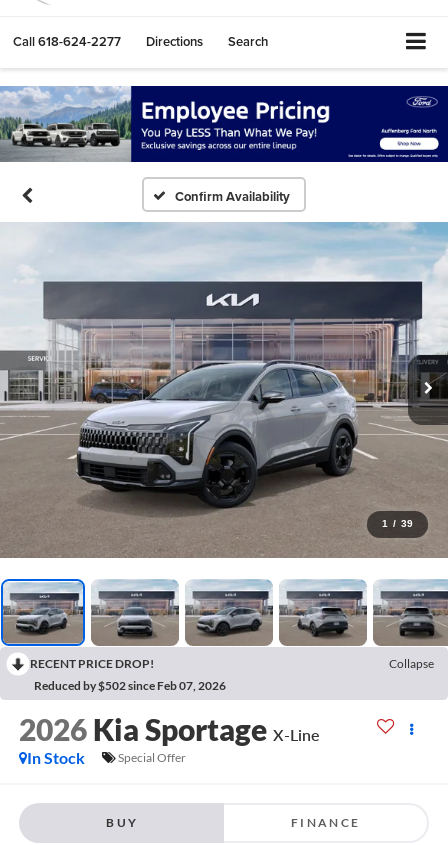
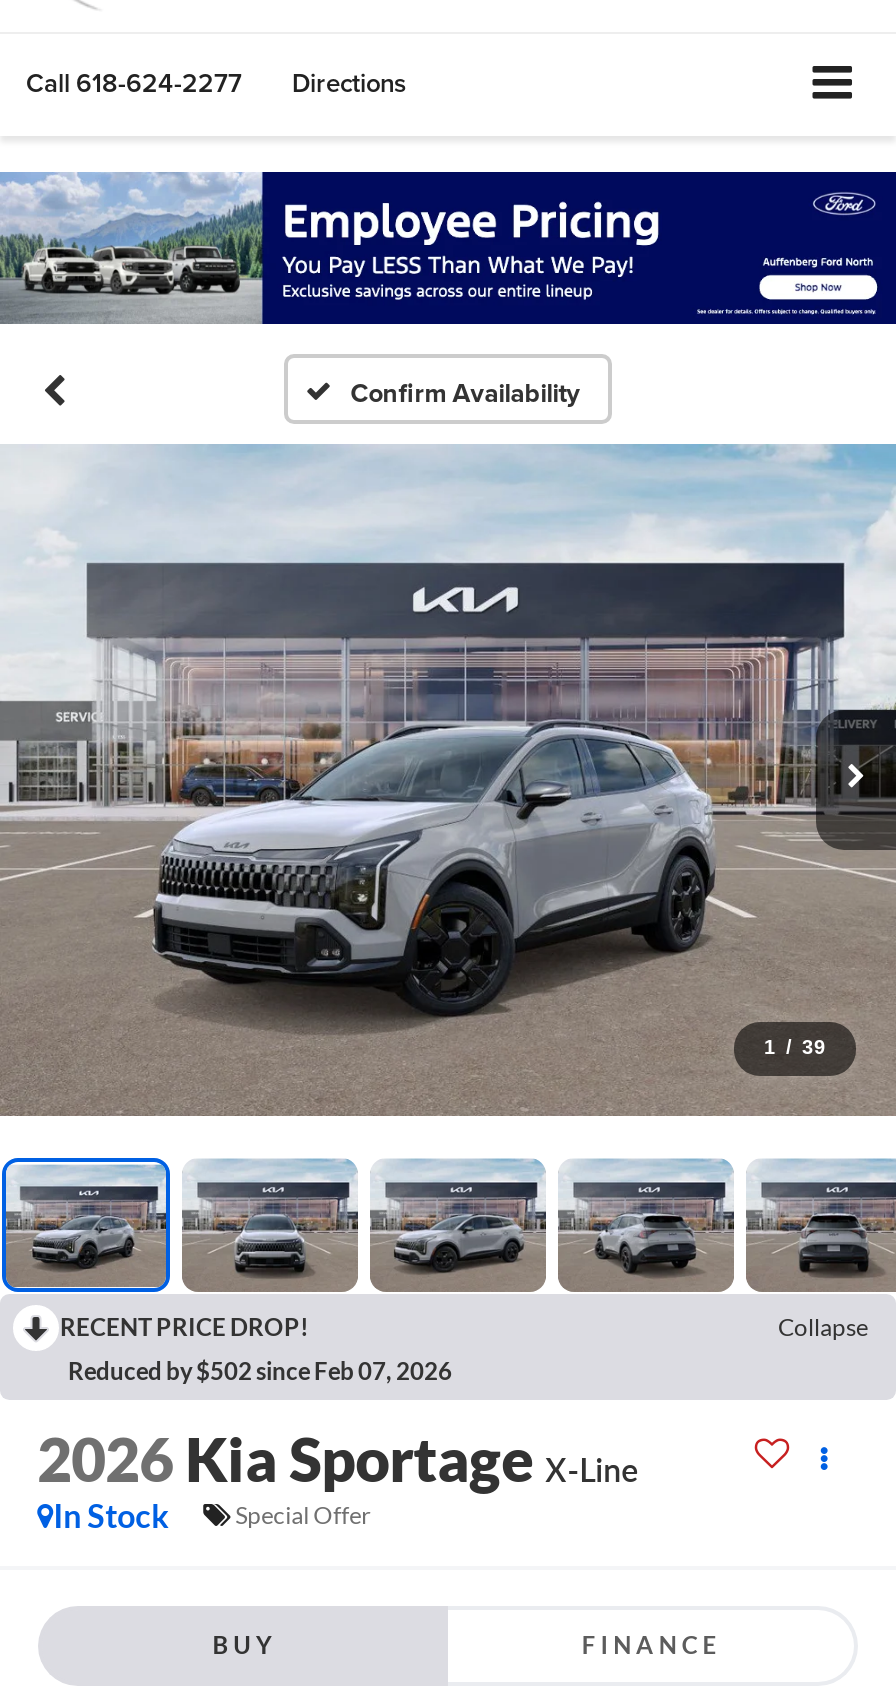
- Search
